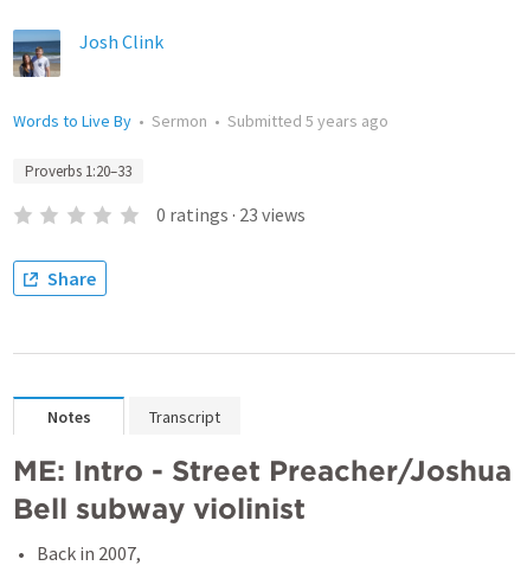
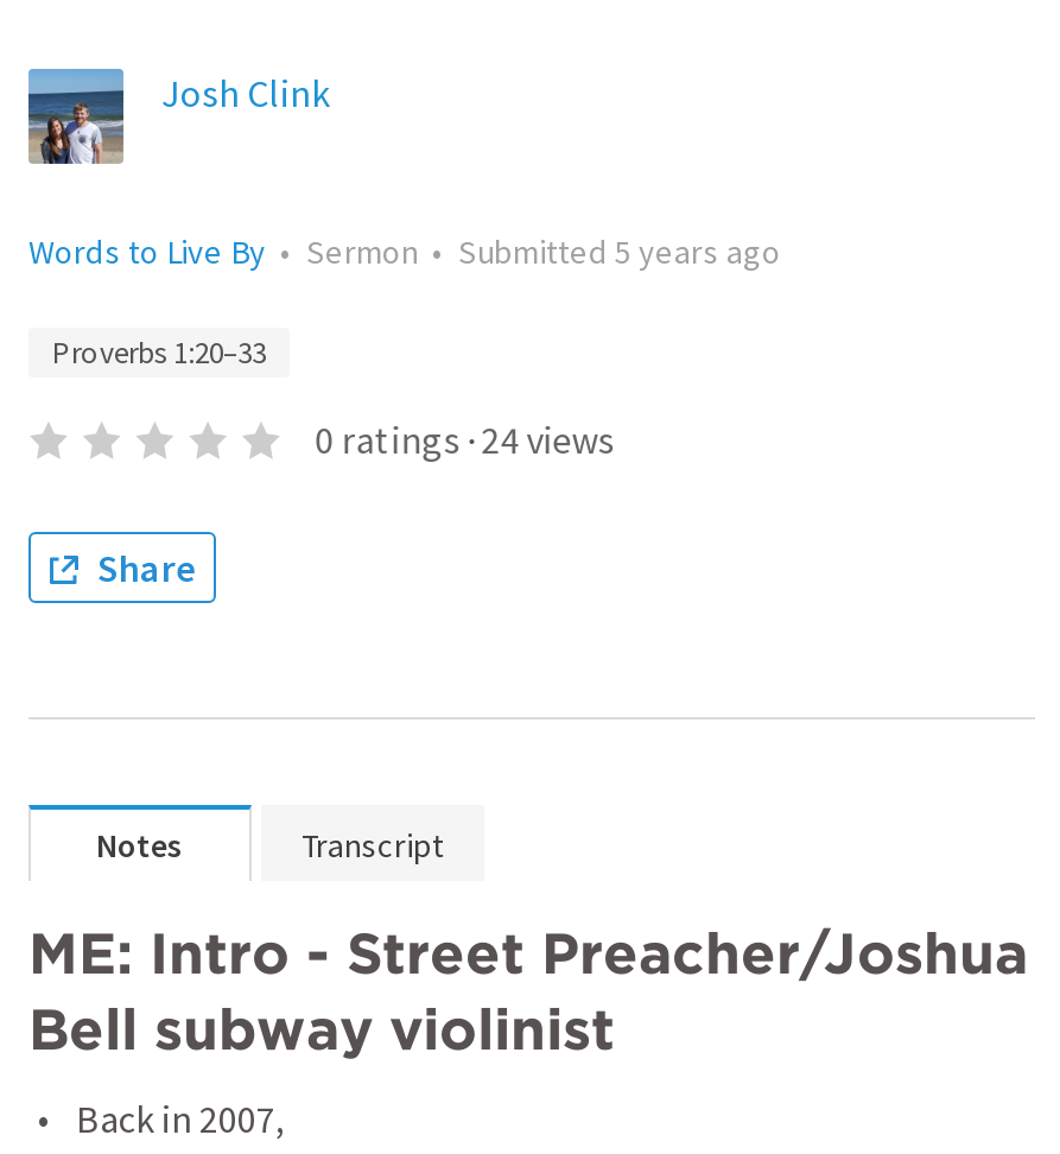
- 0 ratings · 23 views
+ 0 ratings · 24 views
